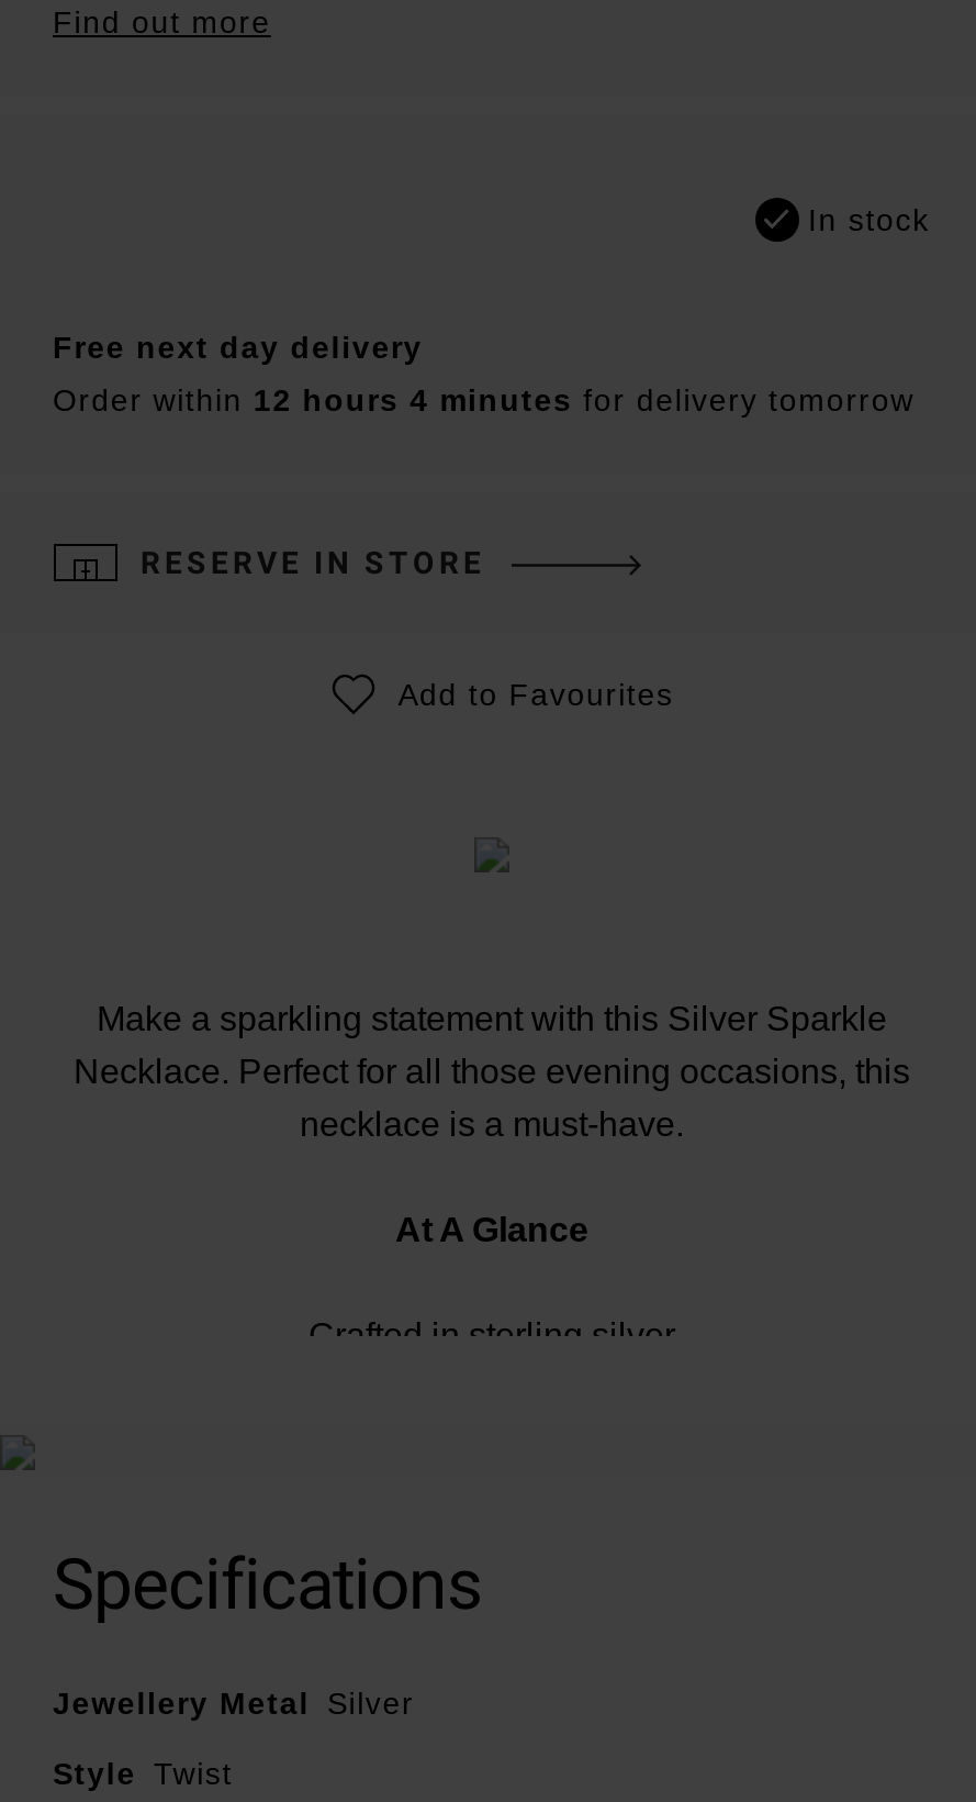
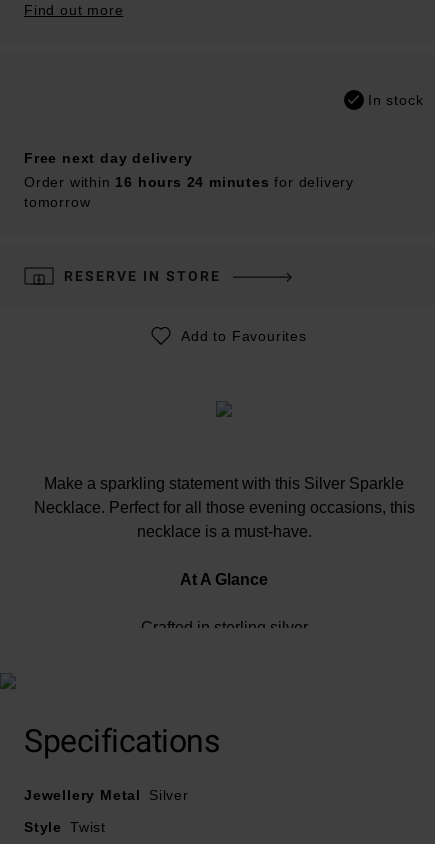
- Order within 12 hours 4 minutes for delivery tomorrow
+ Order within 16 hours 24 minutes for delivery
+ tomorrow
